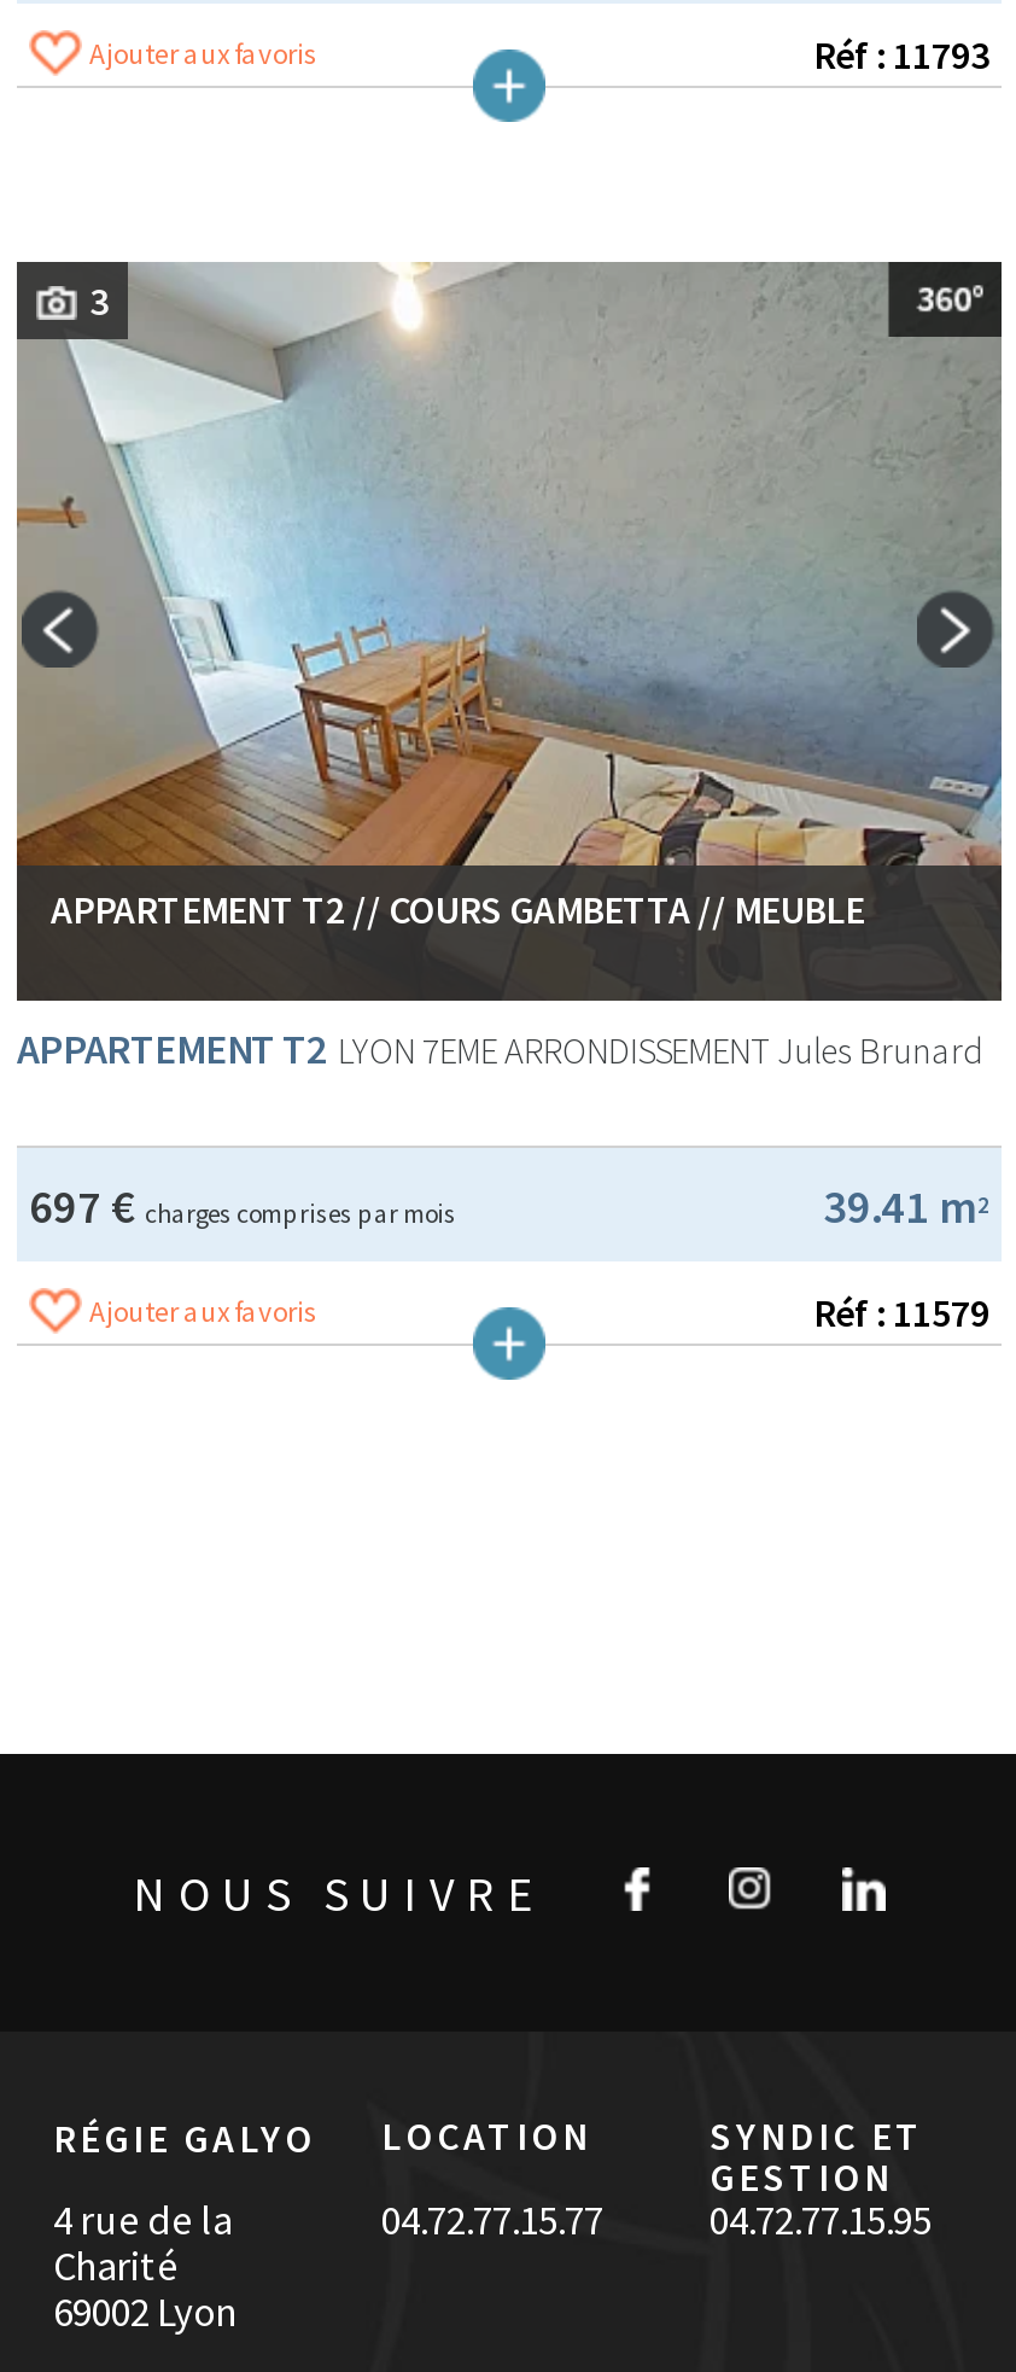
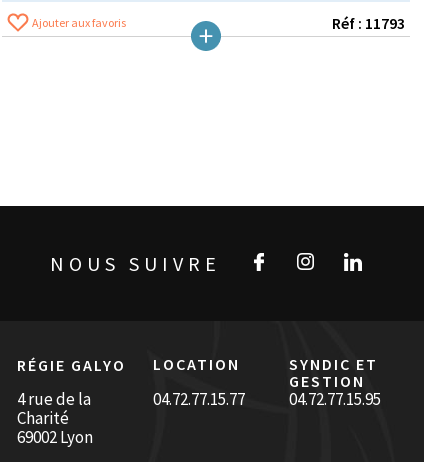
- [image]
- 3

- APPARTEMENT T2 // COURS GAMBETTA // MEUBLE
- APPARTEMENT T2 LYON 7EME ARRONDISSEMENT Jules Brunard
- 39.41 m2
- 697 €charges comprises par mois
- Ajouter aux favoris
- Réf : 11579
